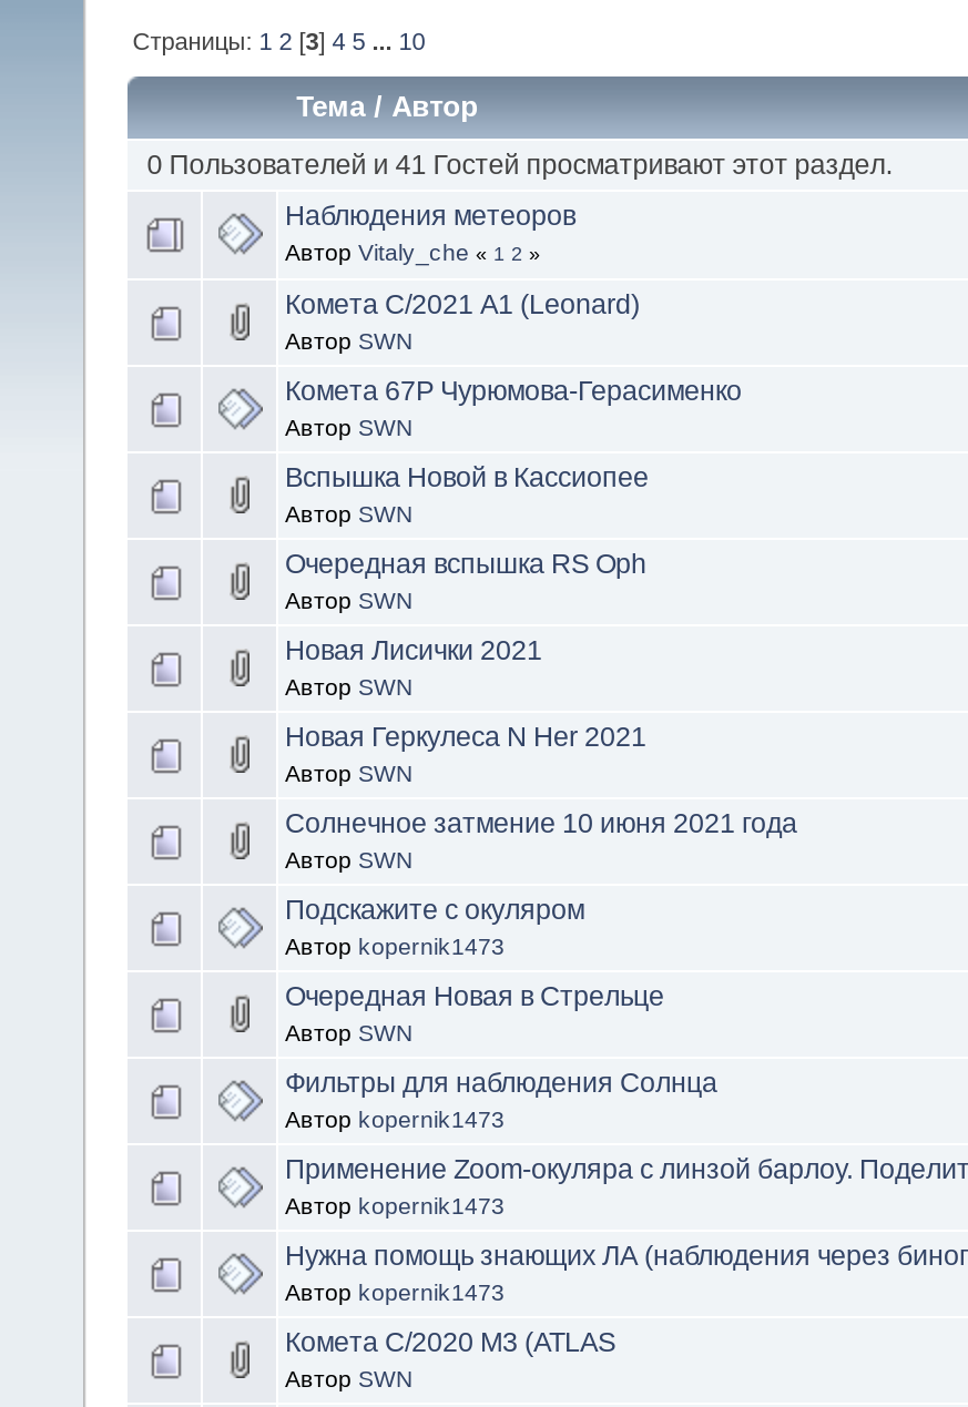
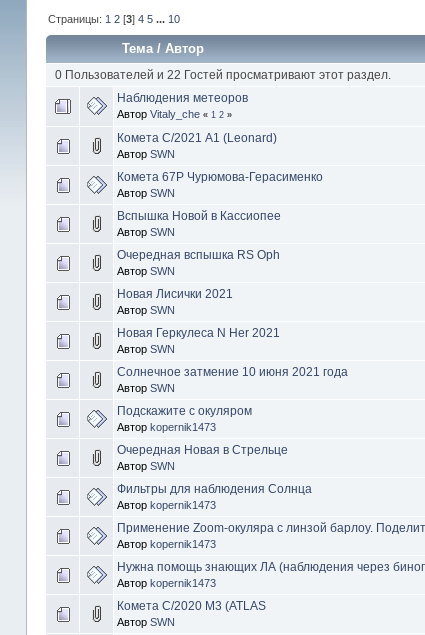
- 0 Пользователей и 41 Гостей просматривают этот раздел.
+ 0 Пользователей и 22 Гостей просматривают этот раздел.
